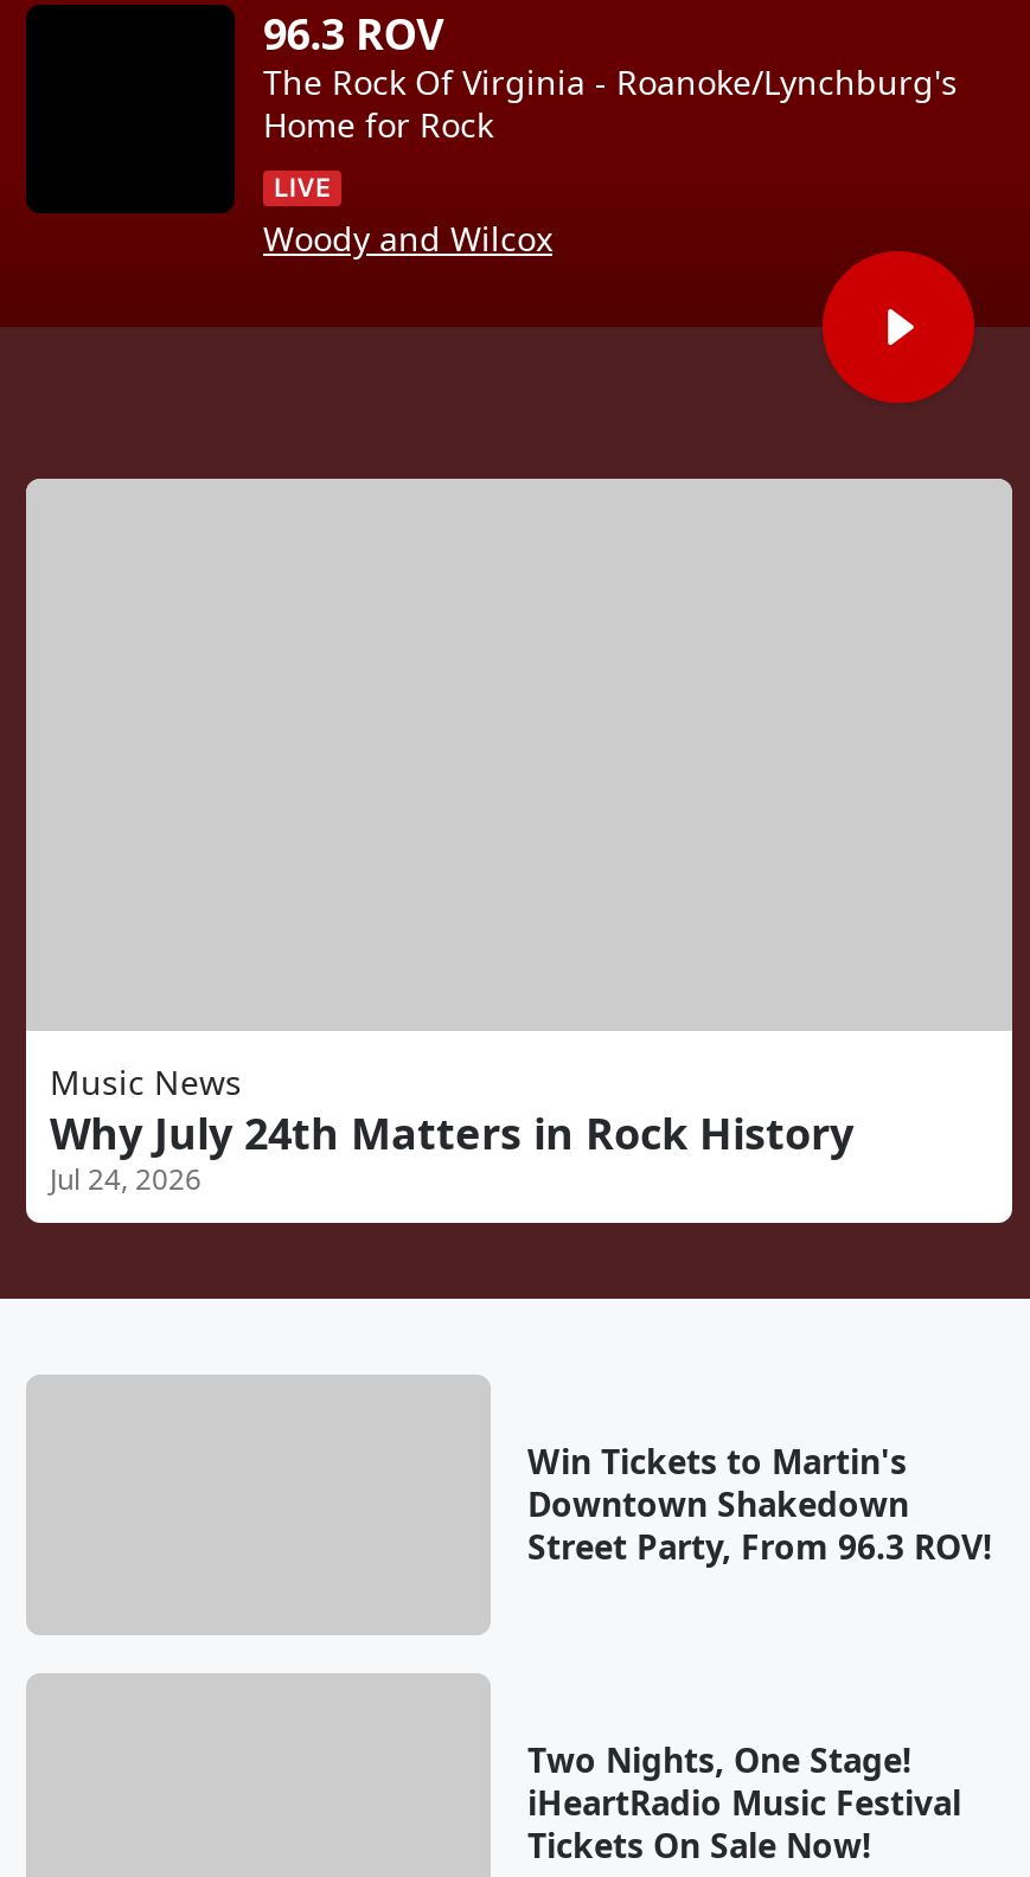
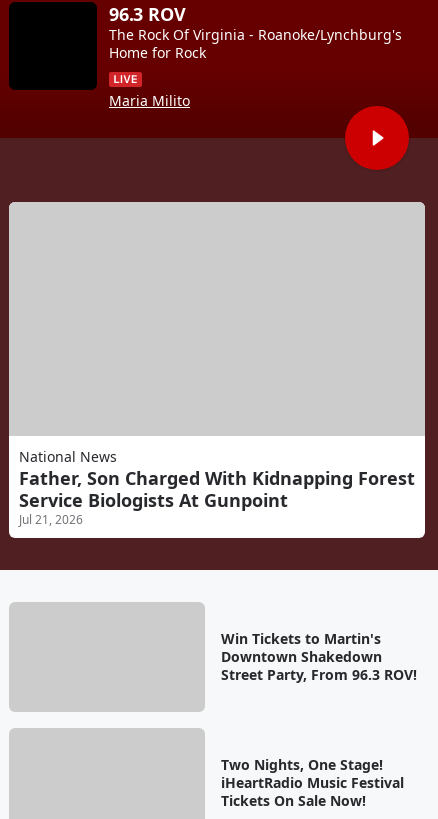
- Woody and Wilcox
+ Maria Milito

- Music News
- Why July 24th Matters in Rock History
- Jul 24, 2026
+ National News
+ Father, Son Charged With Kidnapping Forest
+ Service Biologists At Gunpoint
+ Jul 21, 2026
